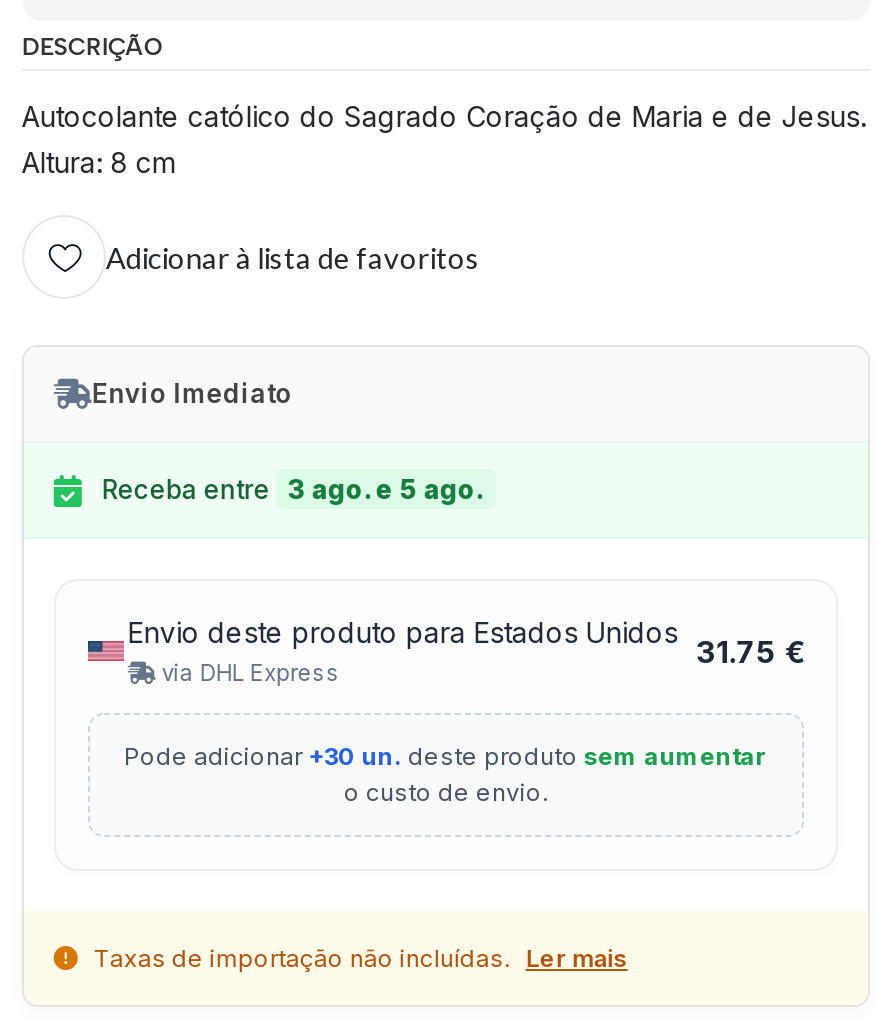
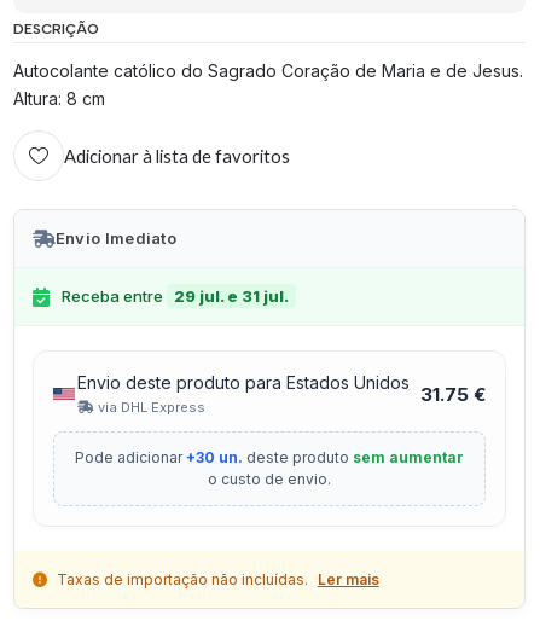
- Receba entre 3 ago. e 5 ago.
+ Receba entre 29 jul. e 31 jul.
